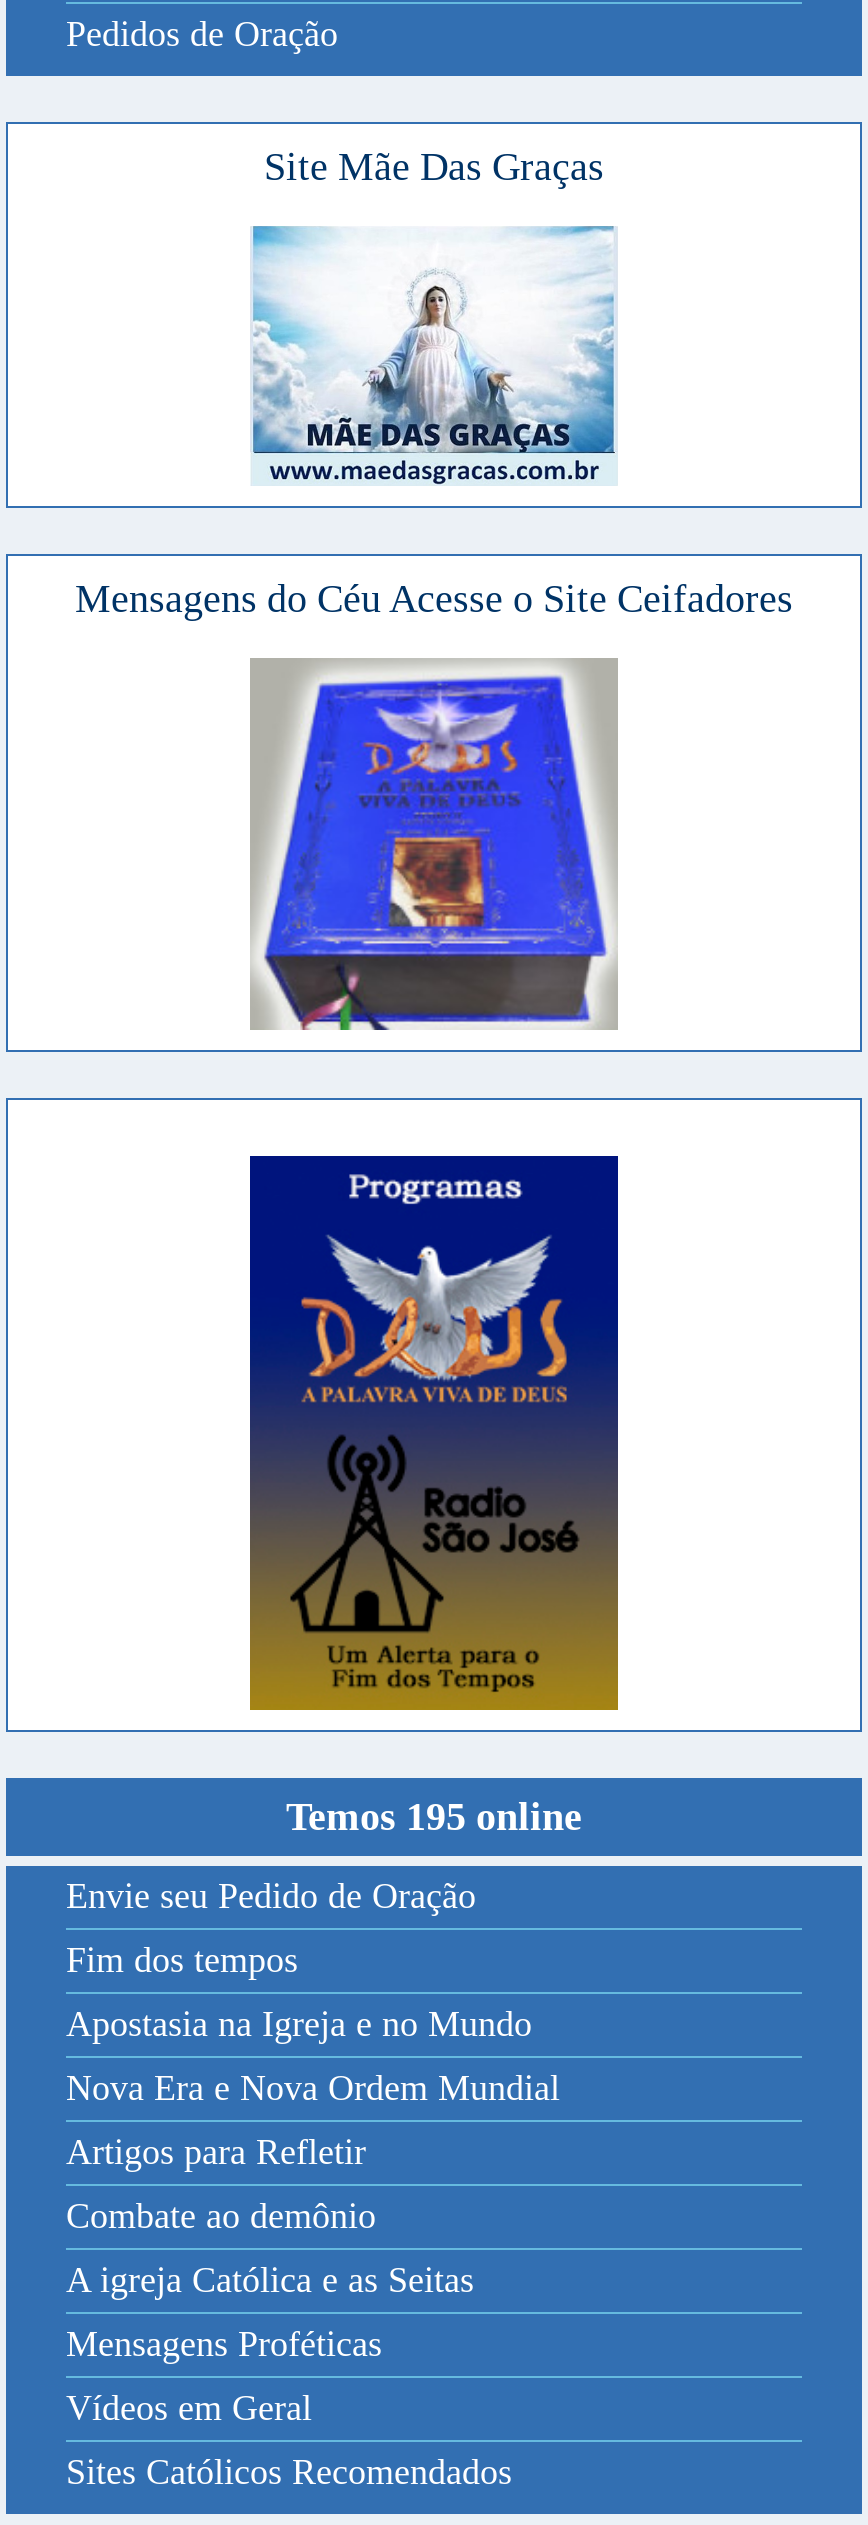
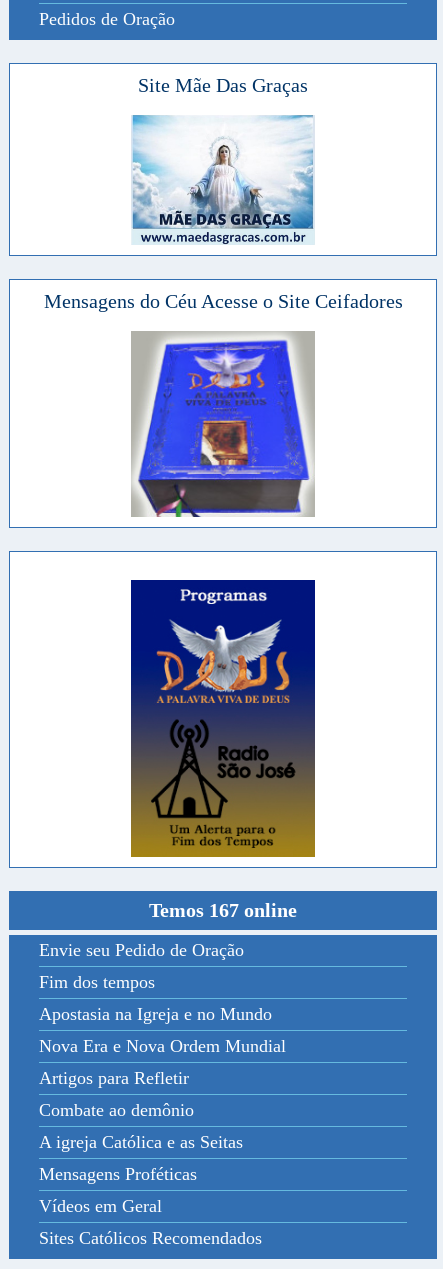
- Temos 195 online
+ Temos 167 online
